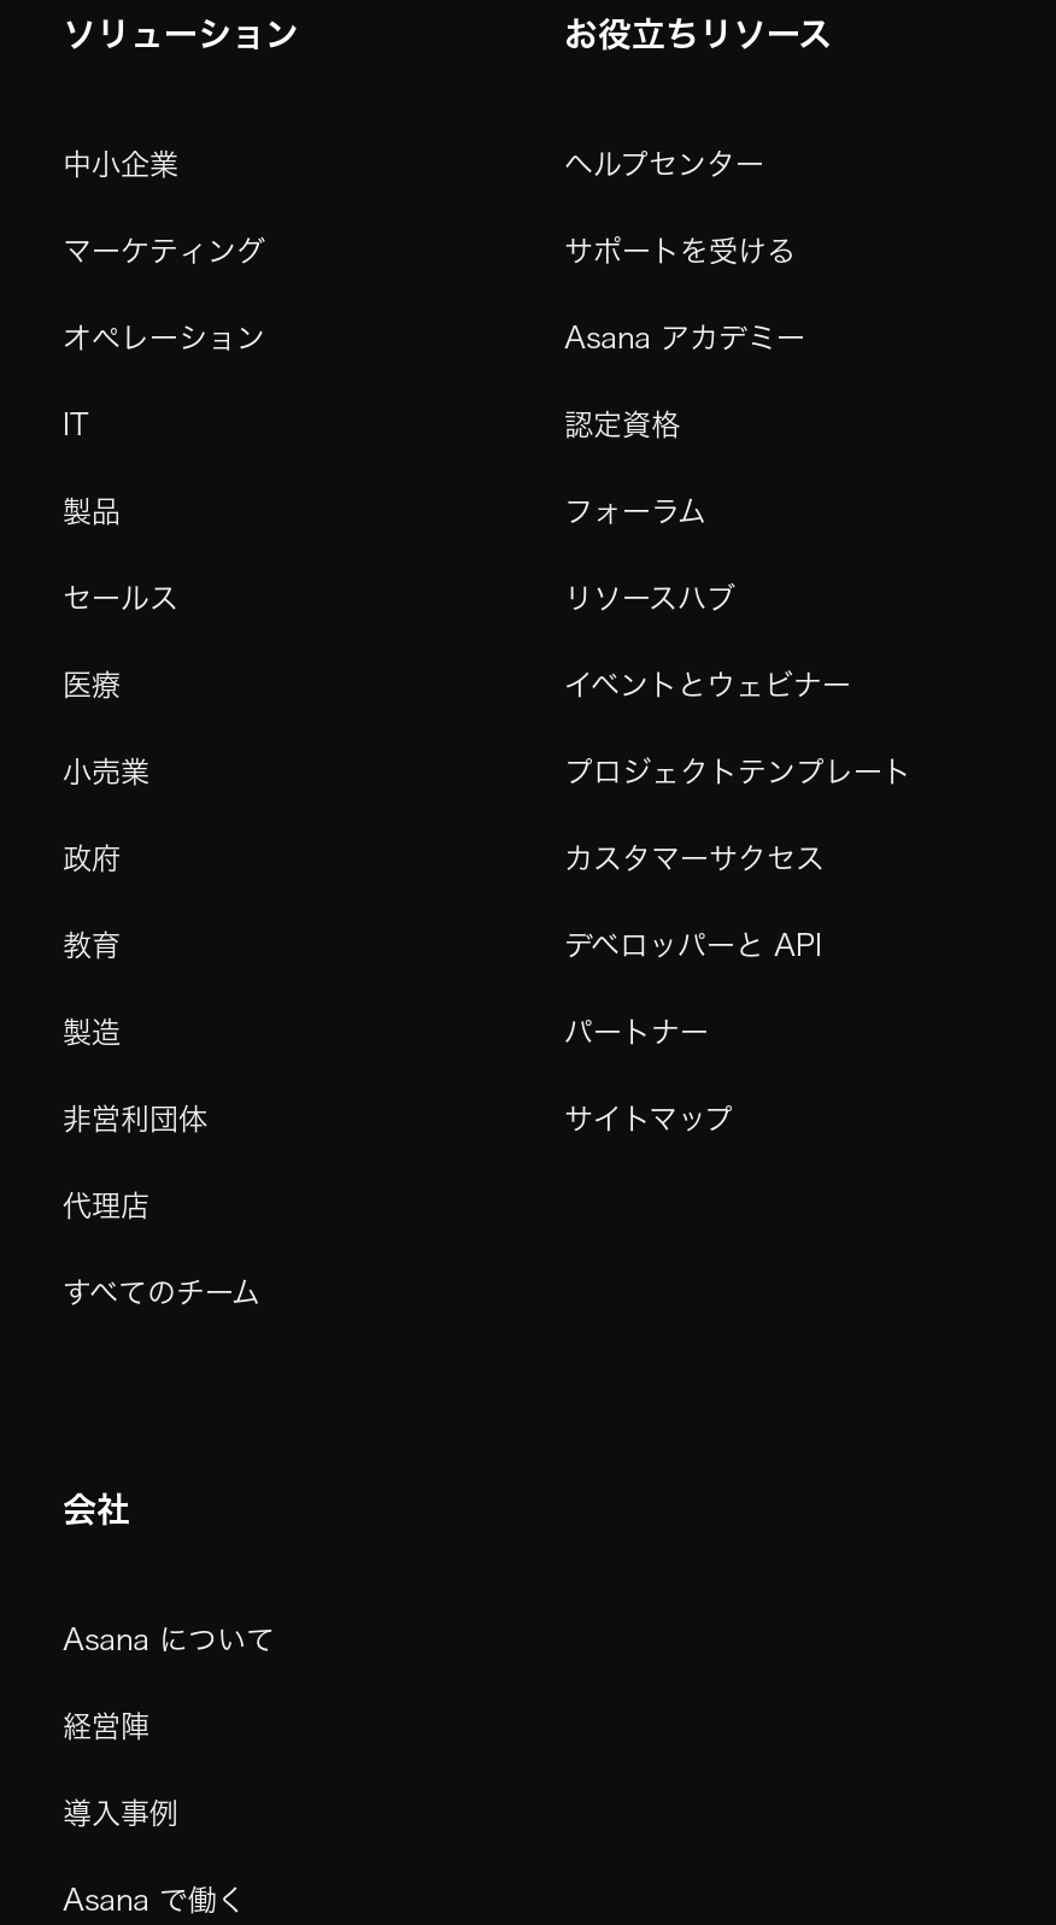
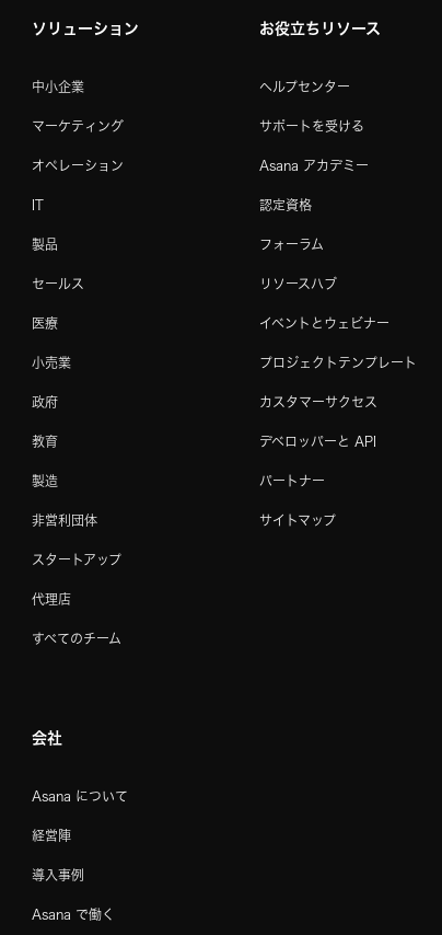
+ スタートアップ
